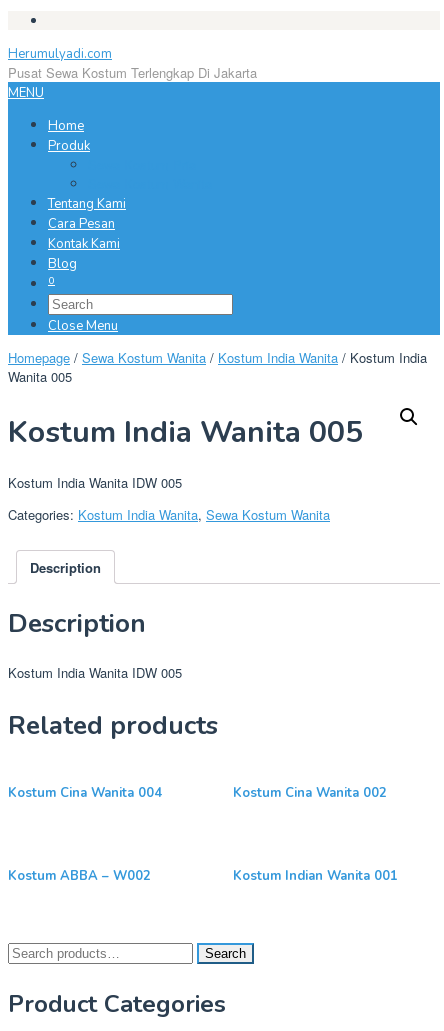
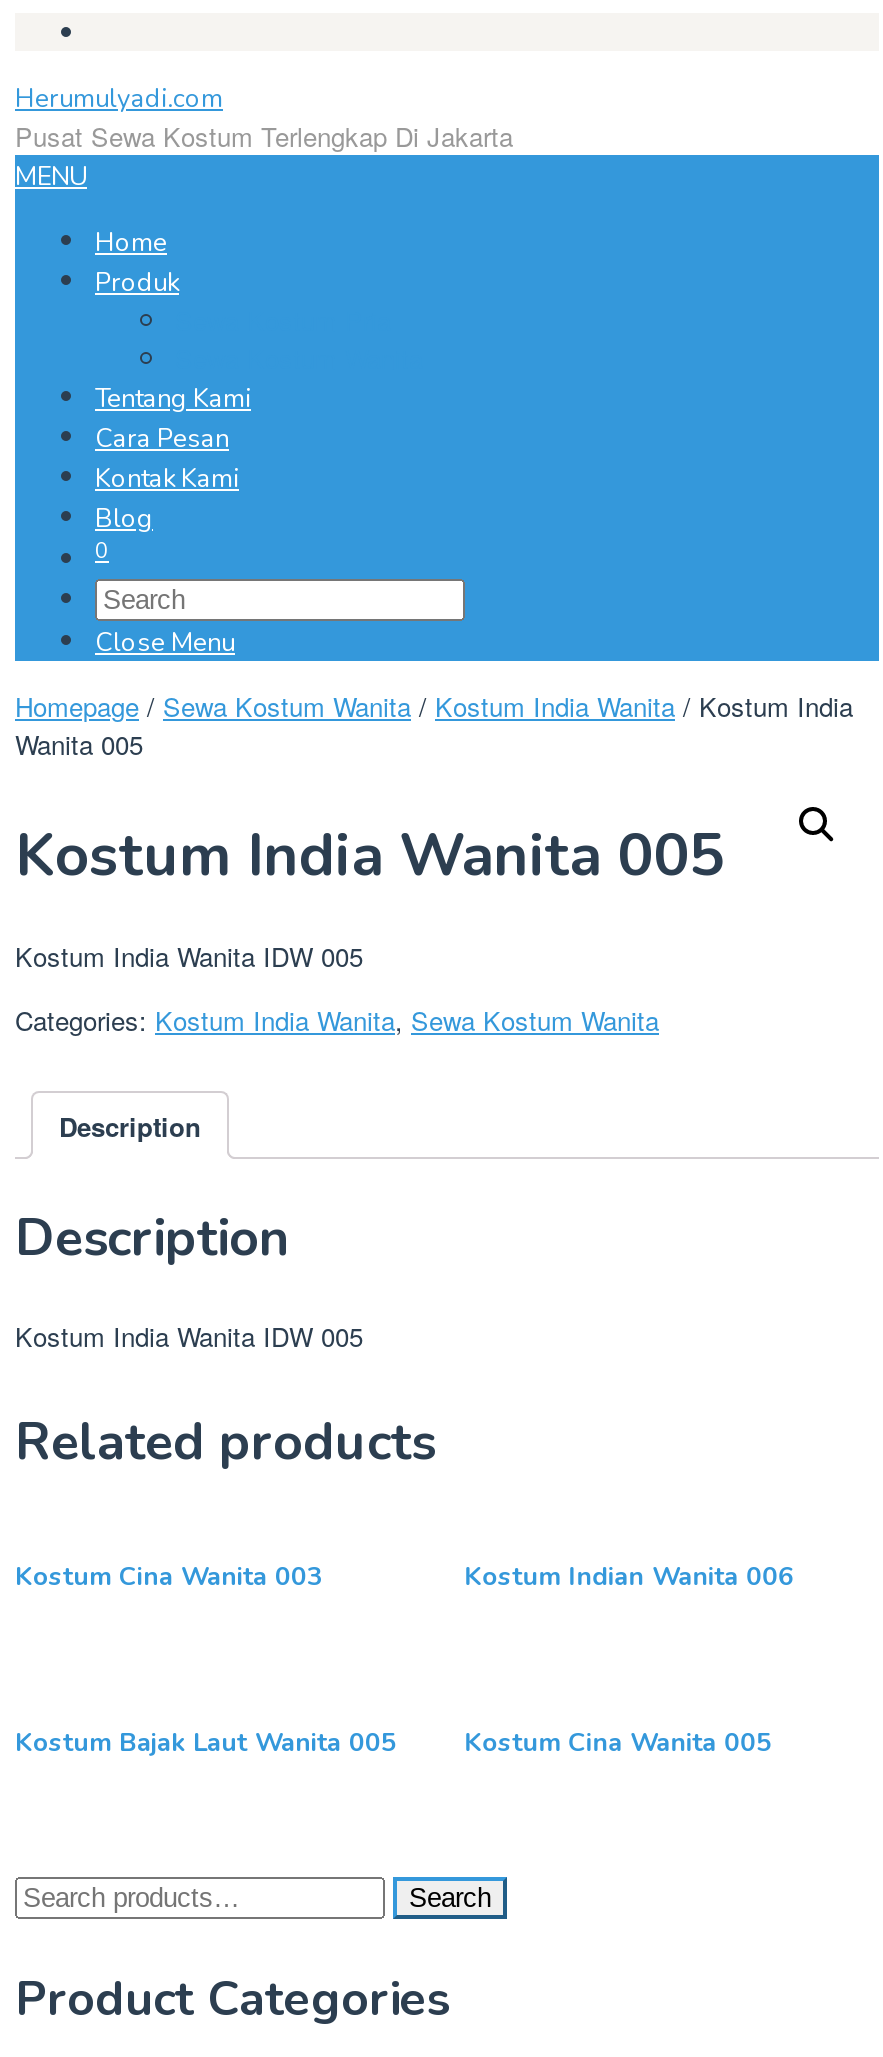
- Kostum Cina Wanita 004
- Kostum Cina Wanita 002
+ Kostum Cina Wanita 003
+ Kostum Indian Wanita 006

- Kostum ABBA – W002
- Kostum Indian Wanita 001
+ Kostum Bajak Laut Wanita 005
+ Kostum Cina Wanita 005
